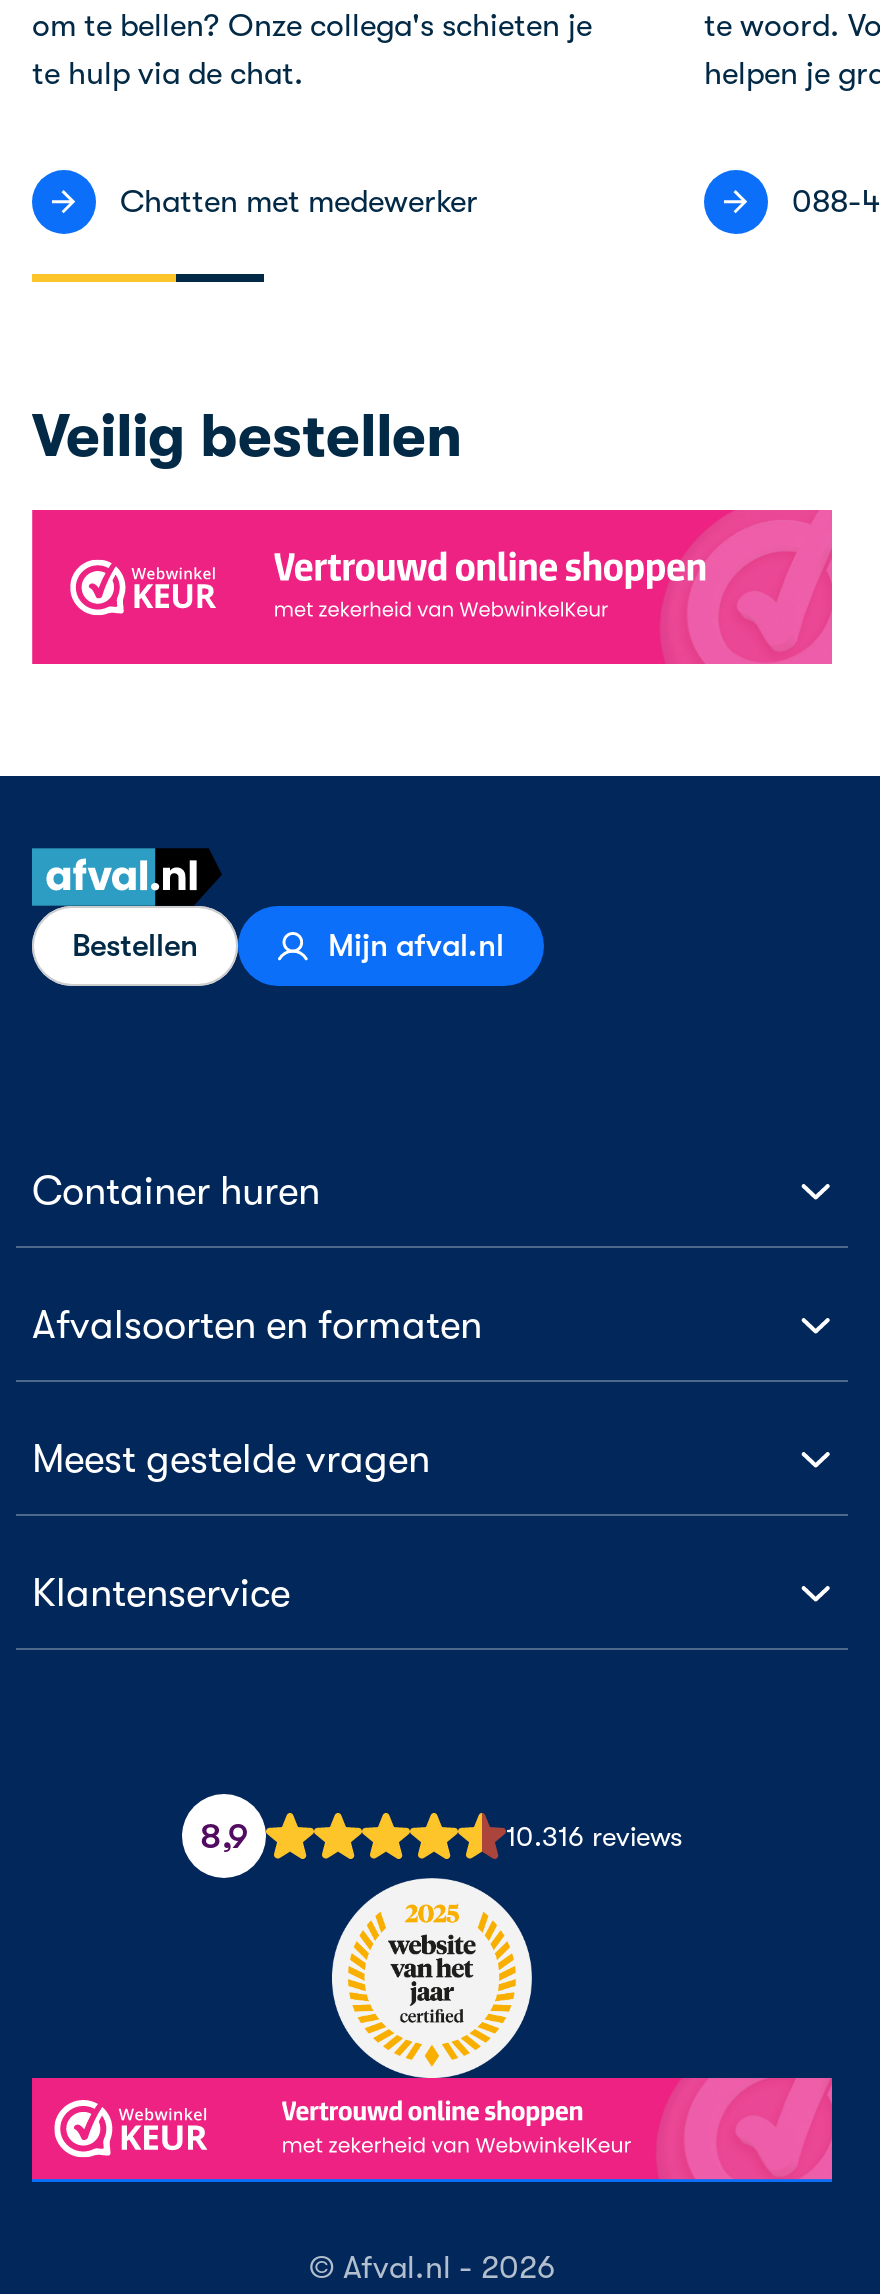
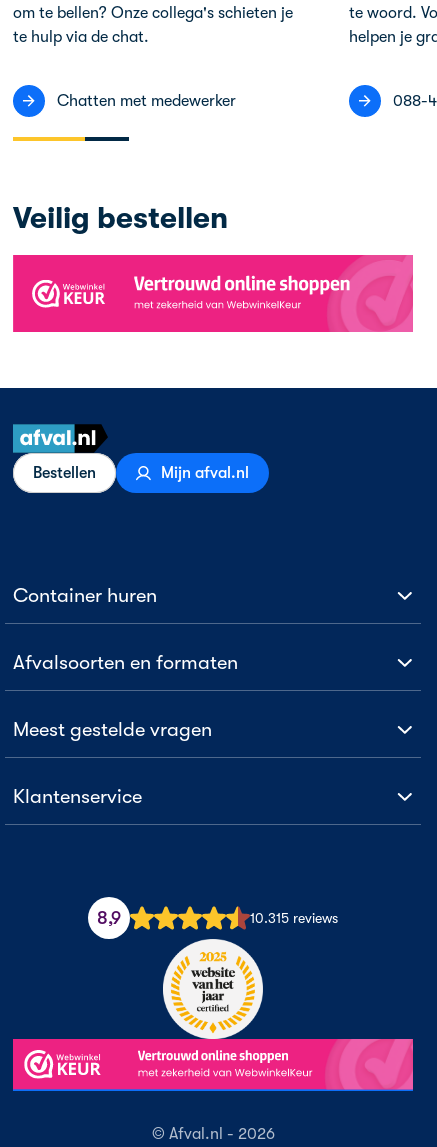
- 10.316 reviews
+ 10.315 reviews
